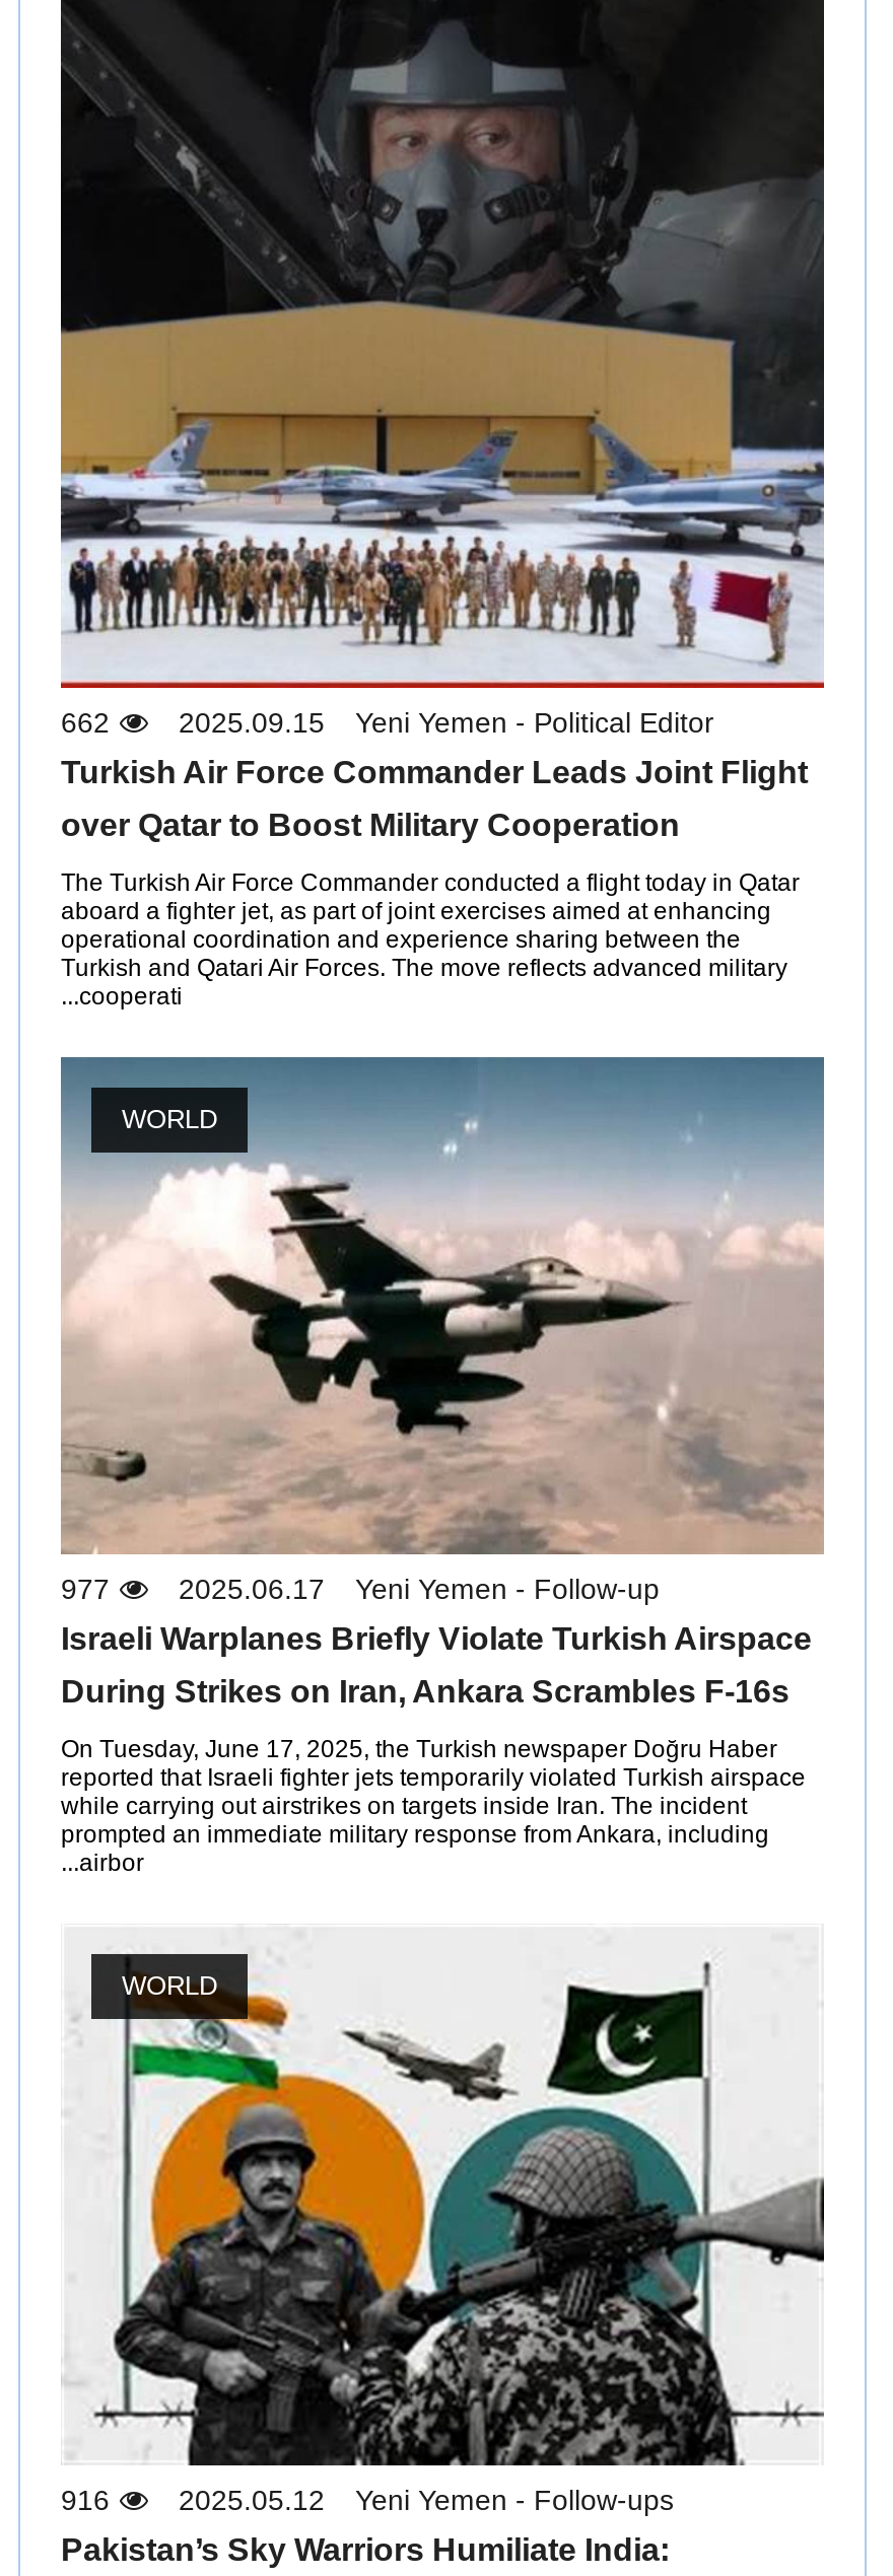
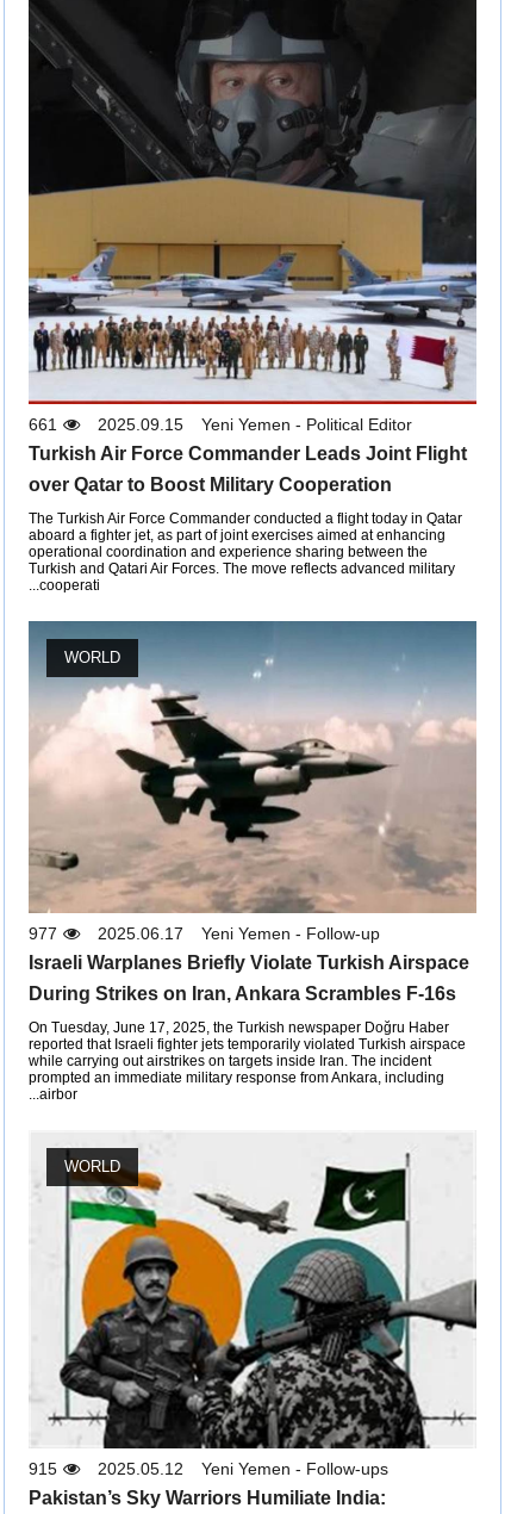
- 662
+ 661

- 916
+ 915
